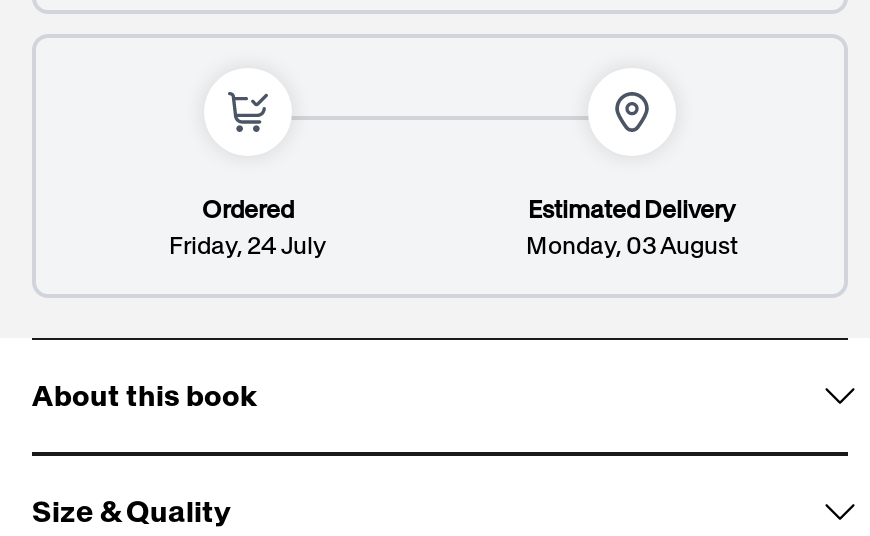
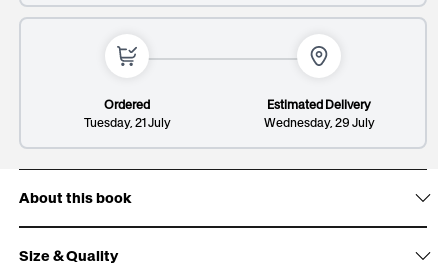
- Friday, 24 July
+ Tuesday, 21 July

- Monday, 03 August
+ Wednesday, 29 July
